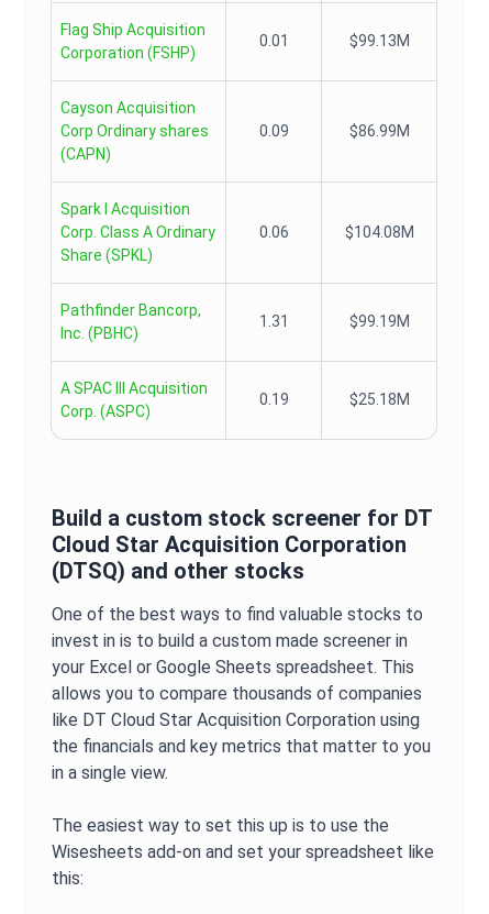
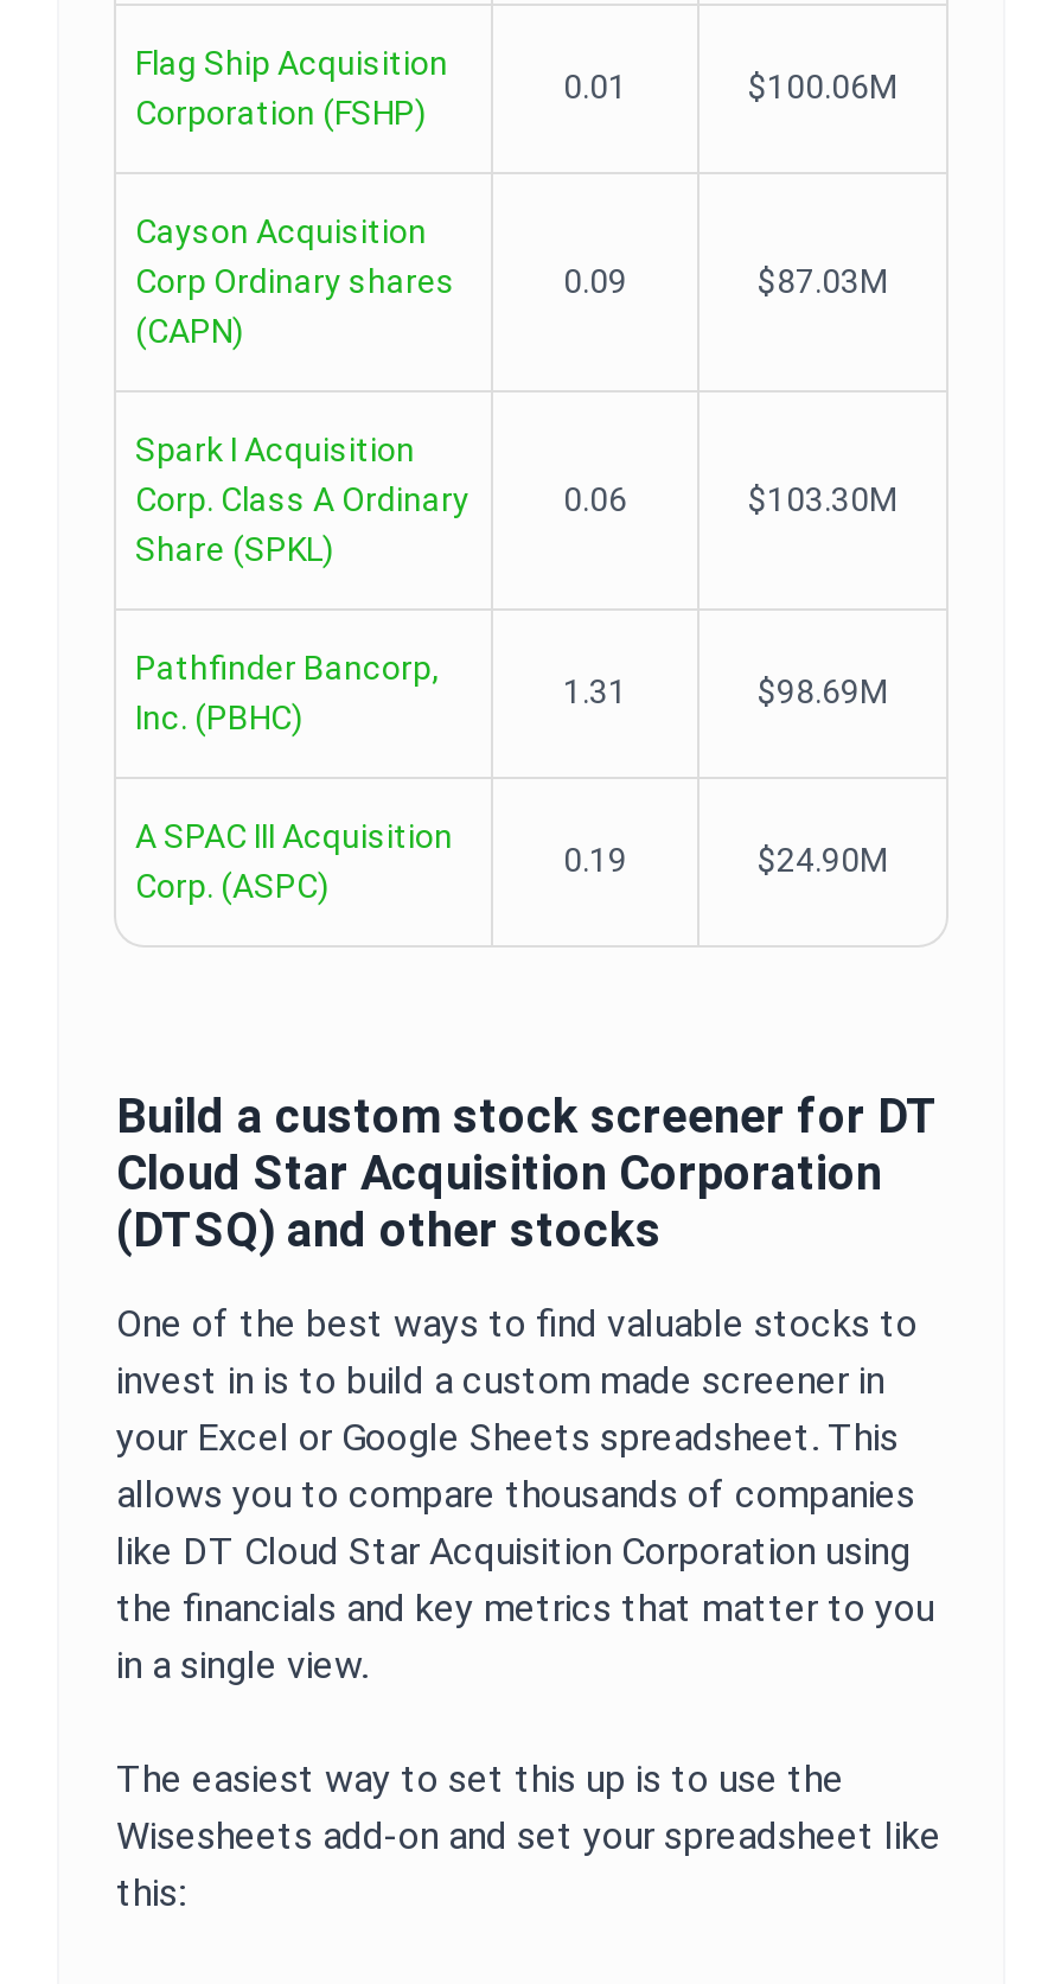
- $99.13M
+ $100.06M

- $86.99M
+ $87.03M

- $104.08M
+ $103.30M

- $99.19M
+ $98.69M

- $25.18M
+ $24.90M
